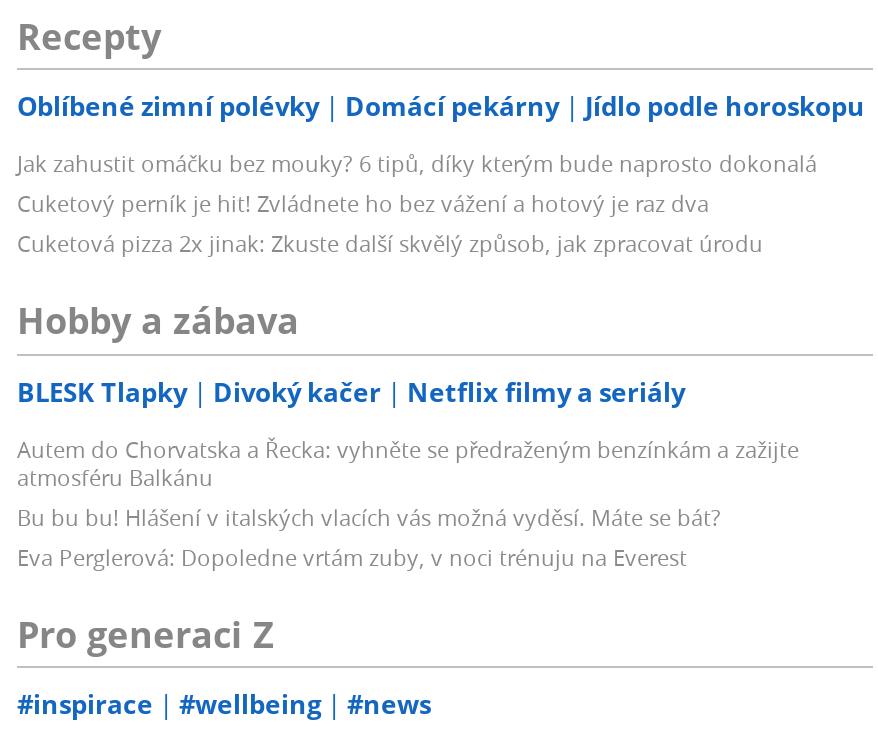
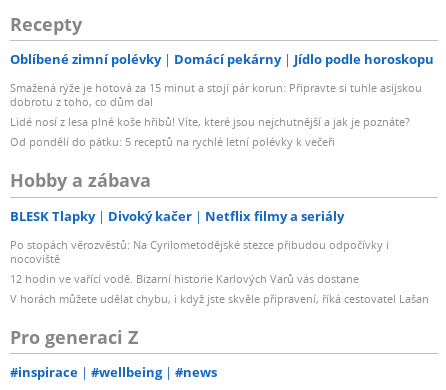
- Jak zahustit omáčku bez mouky? 6 tipů, díky kterým bude naprosto dokonalá
- Cuketový perník je hit! Zvládnete ho bez vážení a hotový je raz dva
- Cuketová pizza 2x jinak: Zkuste další skvělý způsob, jak zpracovat úrodu
+ Smažená rýže je hotová za 15 minut a stojí pár korun: Připravte si tuhle asijskou
+ dobrotu z toho, co dům dal
+ Lidé nosí z lesa plné koše hřibů! Víte, které jsou nejchutnější a jak je poznáte?
+ Od pondělí do pátku: 5 receptů na rychlé letní polévky k večeři

- Autem do Chorvatska a Řecka: vyhněte se předraženým benzínkám a zažijte
- atmosféru Balkánu
- Bu bu bu! Hlášení v italských vlacích vás možná vyděsí. Máte se bát?
- Eva Perglerová: Dopoledne vrtám zuby, v noci trénuju na Everest
+ Po stopách věrozvěstů: Na Cyrilometodějské stezce přibudou odpočívky i
+ nocoviště
+ 12 hodin ve vařící vodě. Bizarní historie Karlových Varů vás dostane
+ V horách můžete udělat chybu, i když jste skvěle připravení, říká cestovatel Lašan
